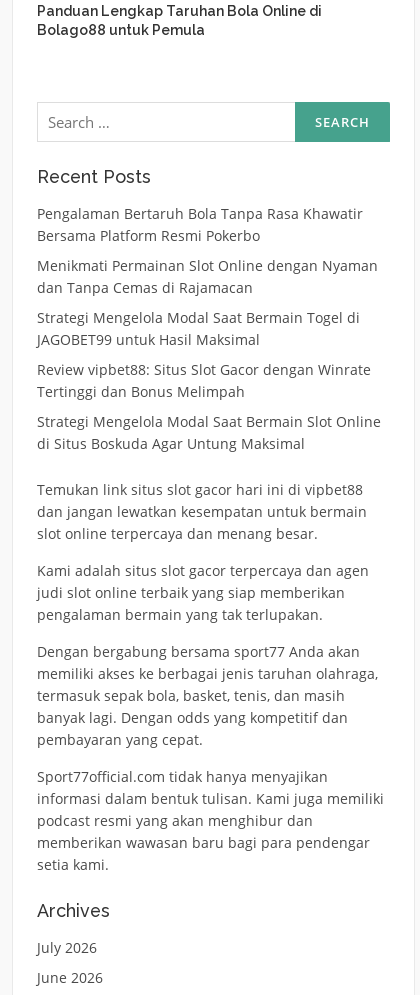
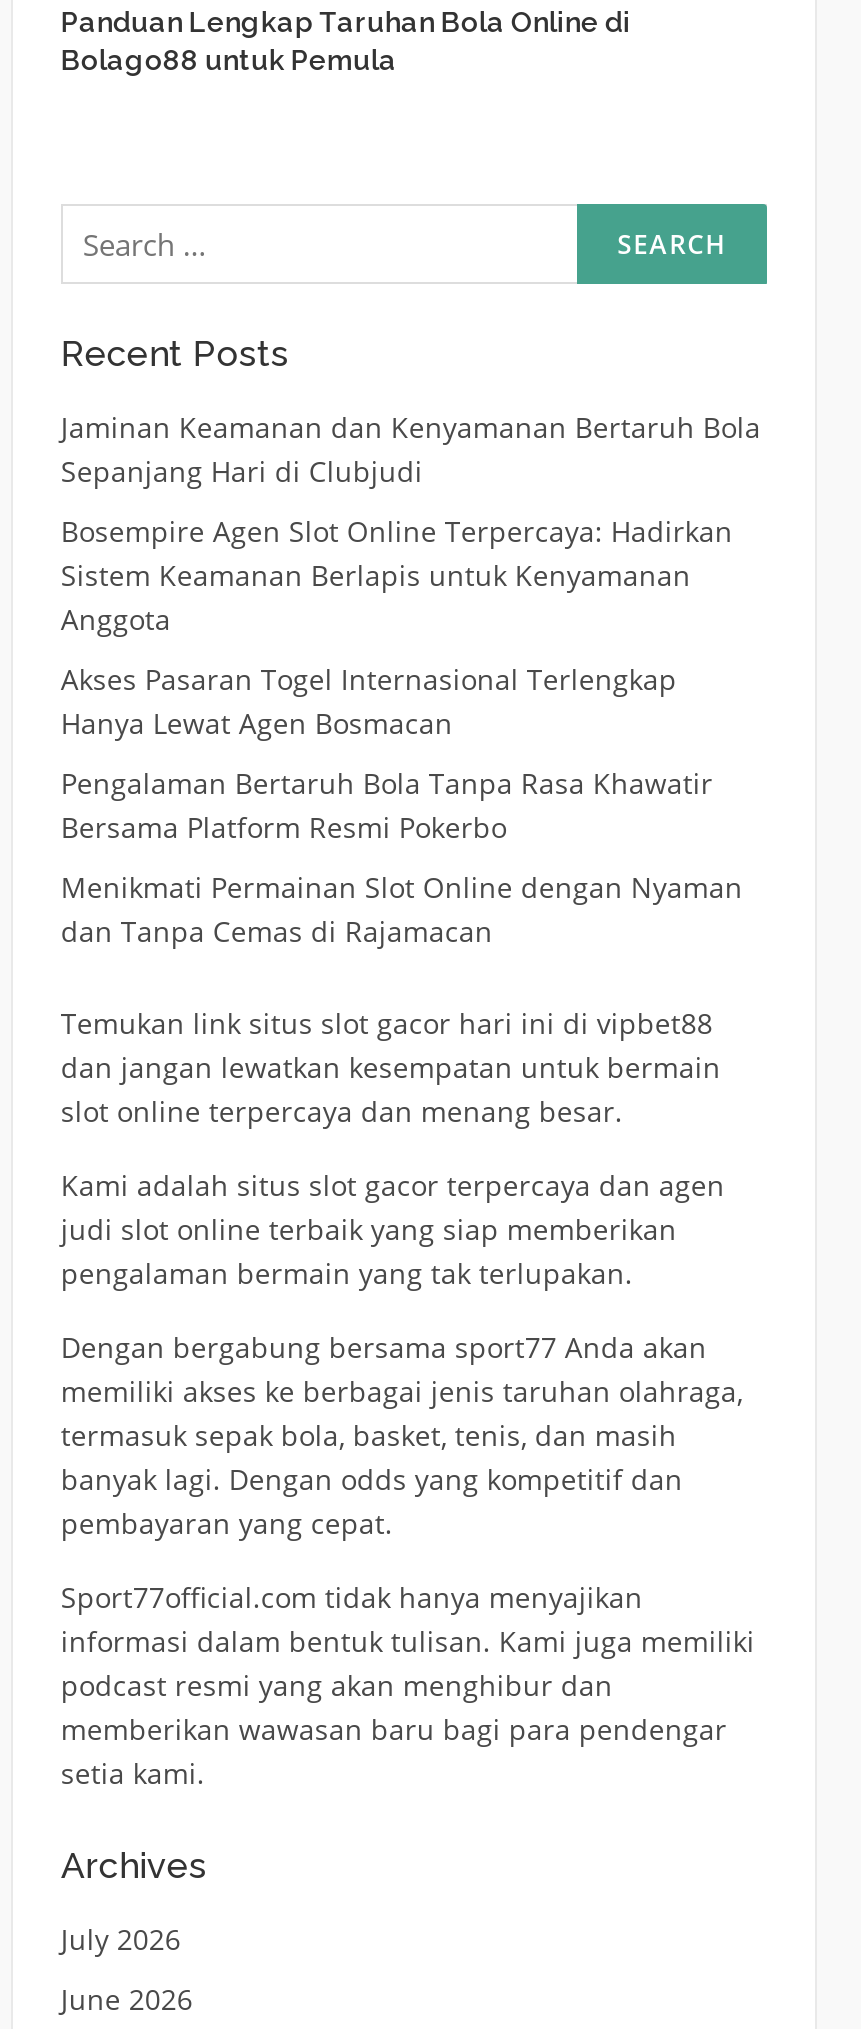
+ Jaminan Keamanan dan Kenyamanan Bertaruh Bola
+ Sepanjang Hari di Clubjudi
+ Bosempire Agen Slot Online Terpercaya: Hadirkan
+ Sistem Keamanan Berlapis untuk Kenyamanan
+ Anggota
+ Akses Pasaran Togel Internasional Terlengkap
+ Hanya Lewat Agen Bosmacan

moved down: Pengalaman Bertaruh Bola Tanpa Rasa Khawatir | Bersama Platform Resmi Pokerbo | Menikmati Permainan Slot Online dengan Nyaman | dan Tanpa Cemas di Rajamacan

- Strategi Mengelola Modal Saat Bermain Togel di
- JAGOBET99 untuk Hasil Maksimal
- Review vipbet88: Situs Slot Gacor dengan Winrate
- Tertinggi dan Bonus Melimpah
- Strategi Mengelola Modal Saat Bermain Slot Online
- di Situs Boskuda Agar Untung Maksimal
